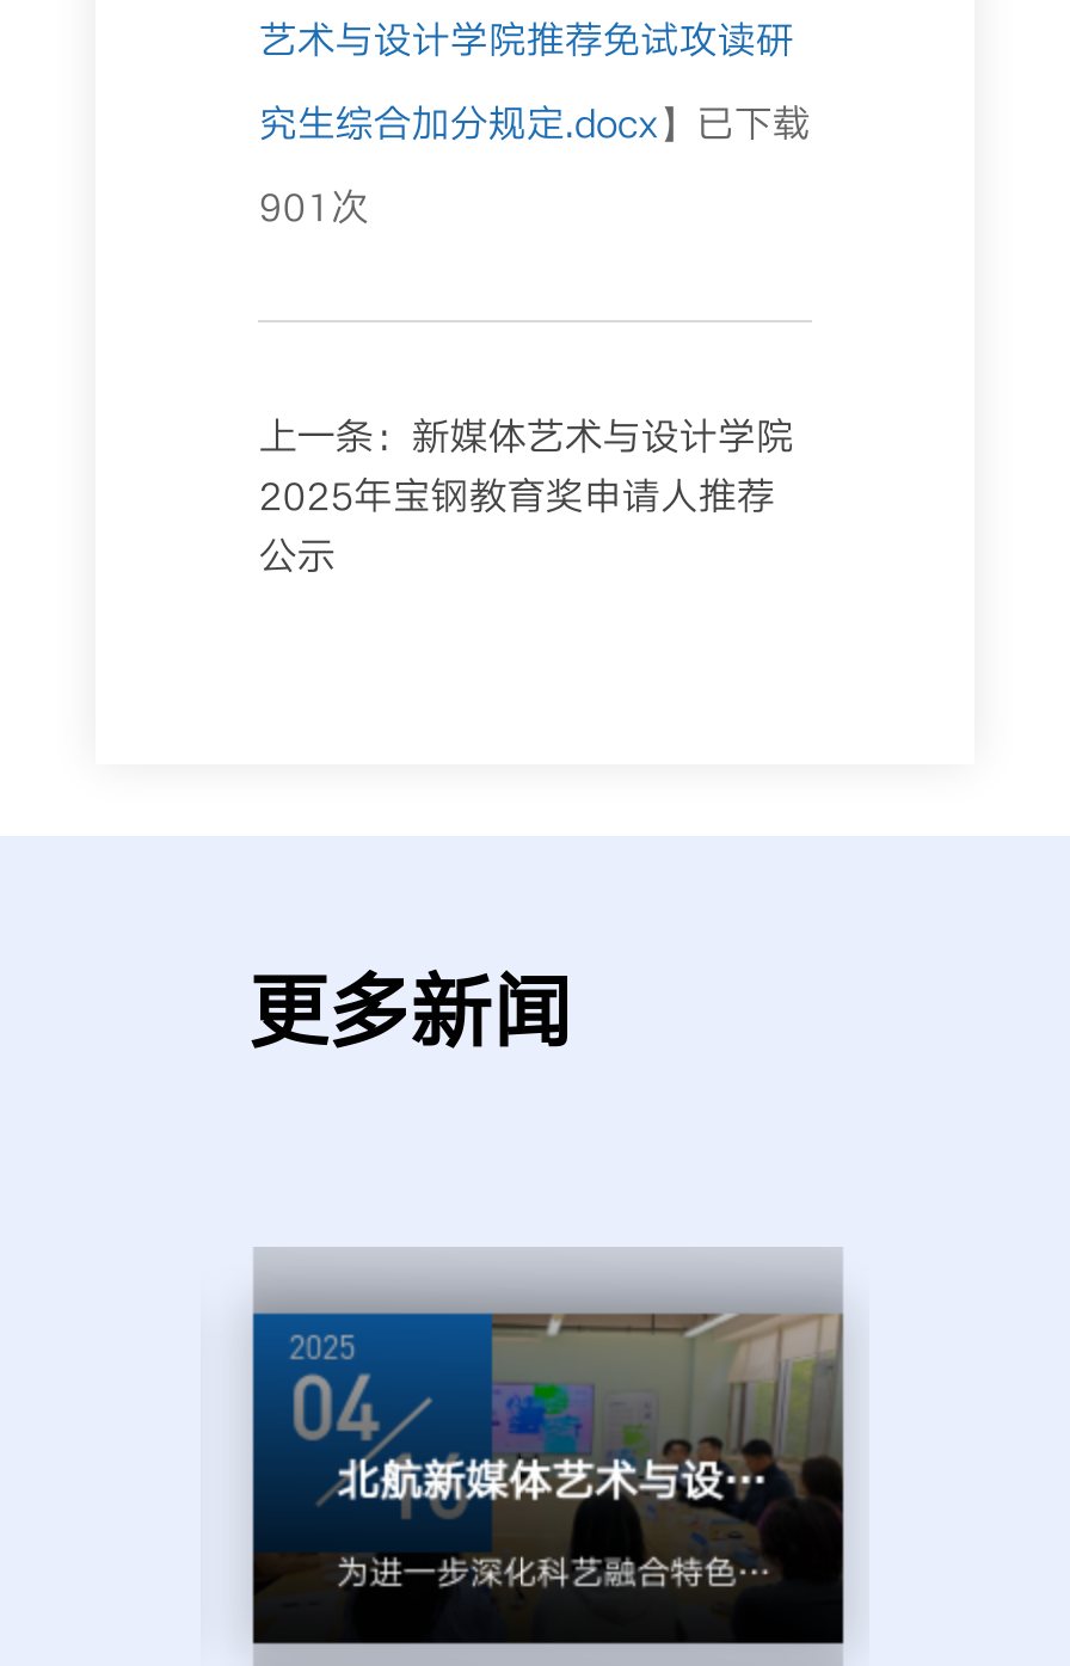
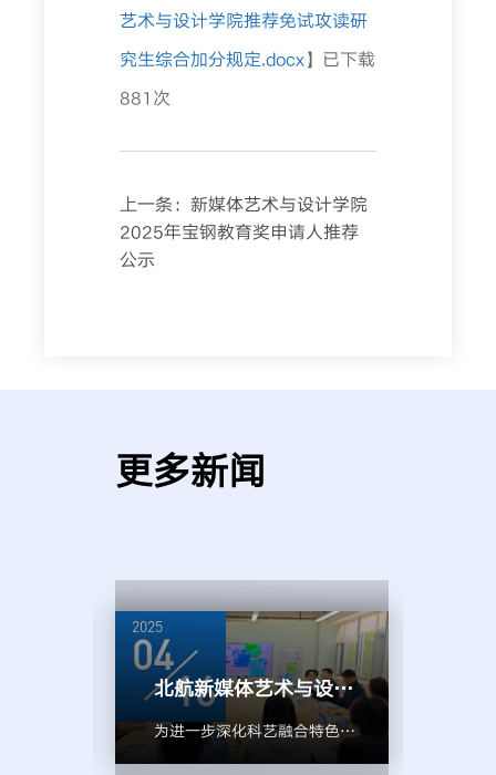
- 901次
+ 881次
